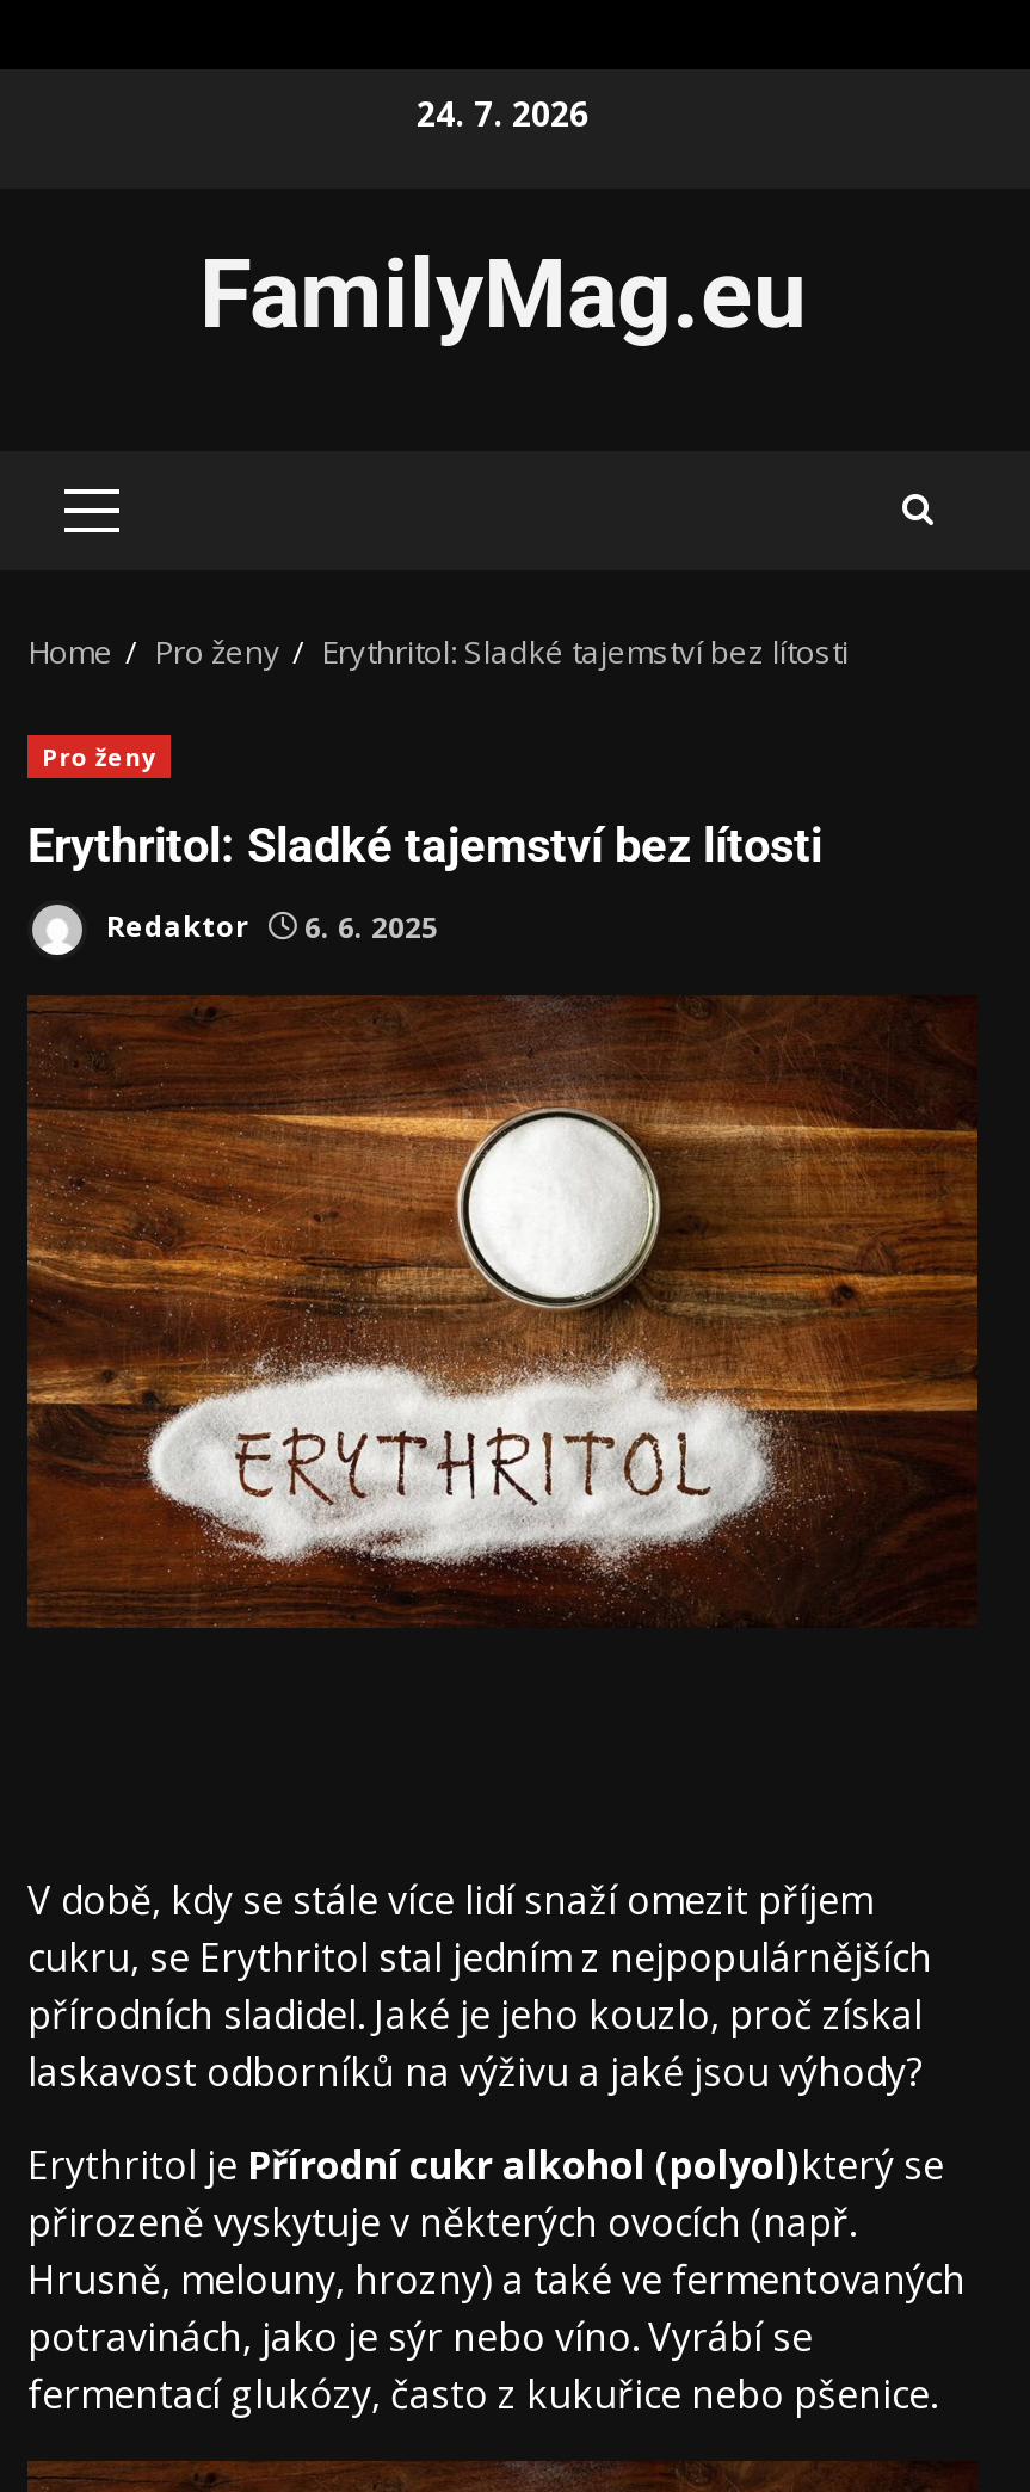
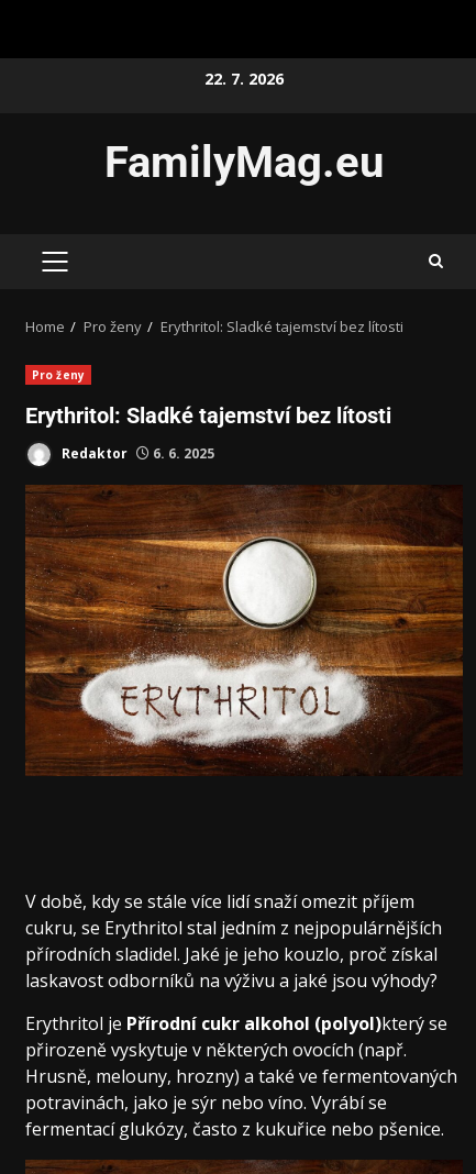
- 24. 7. 2026
+ 22. 7. 2026
